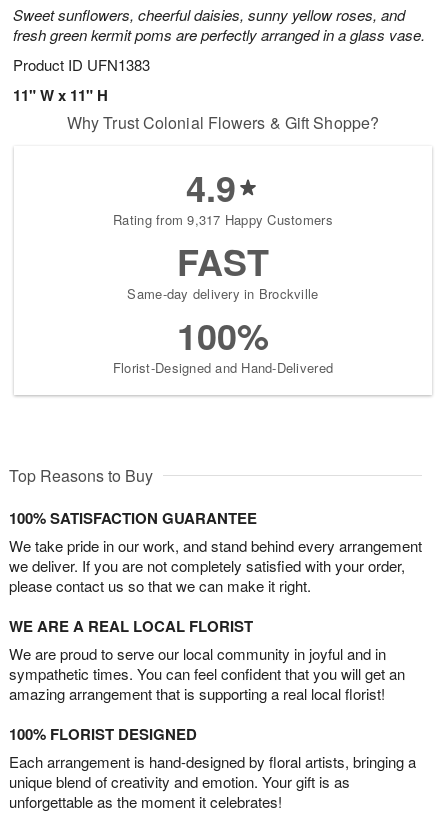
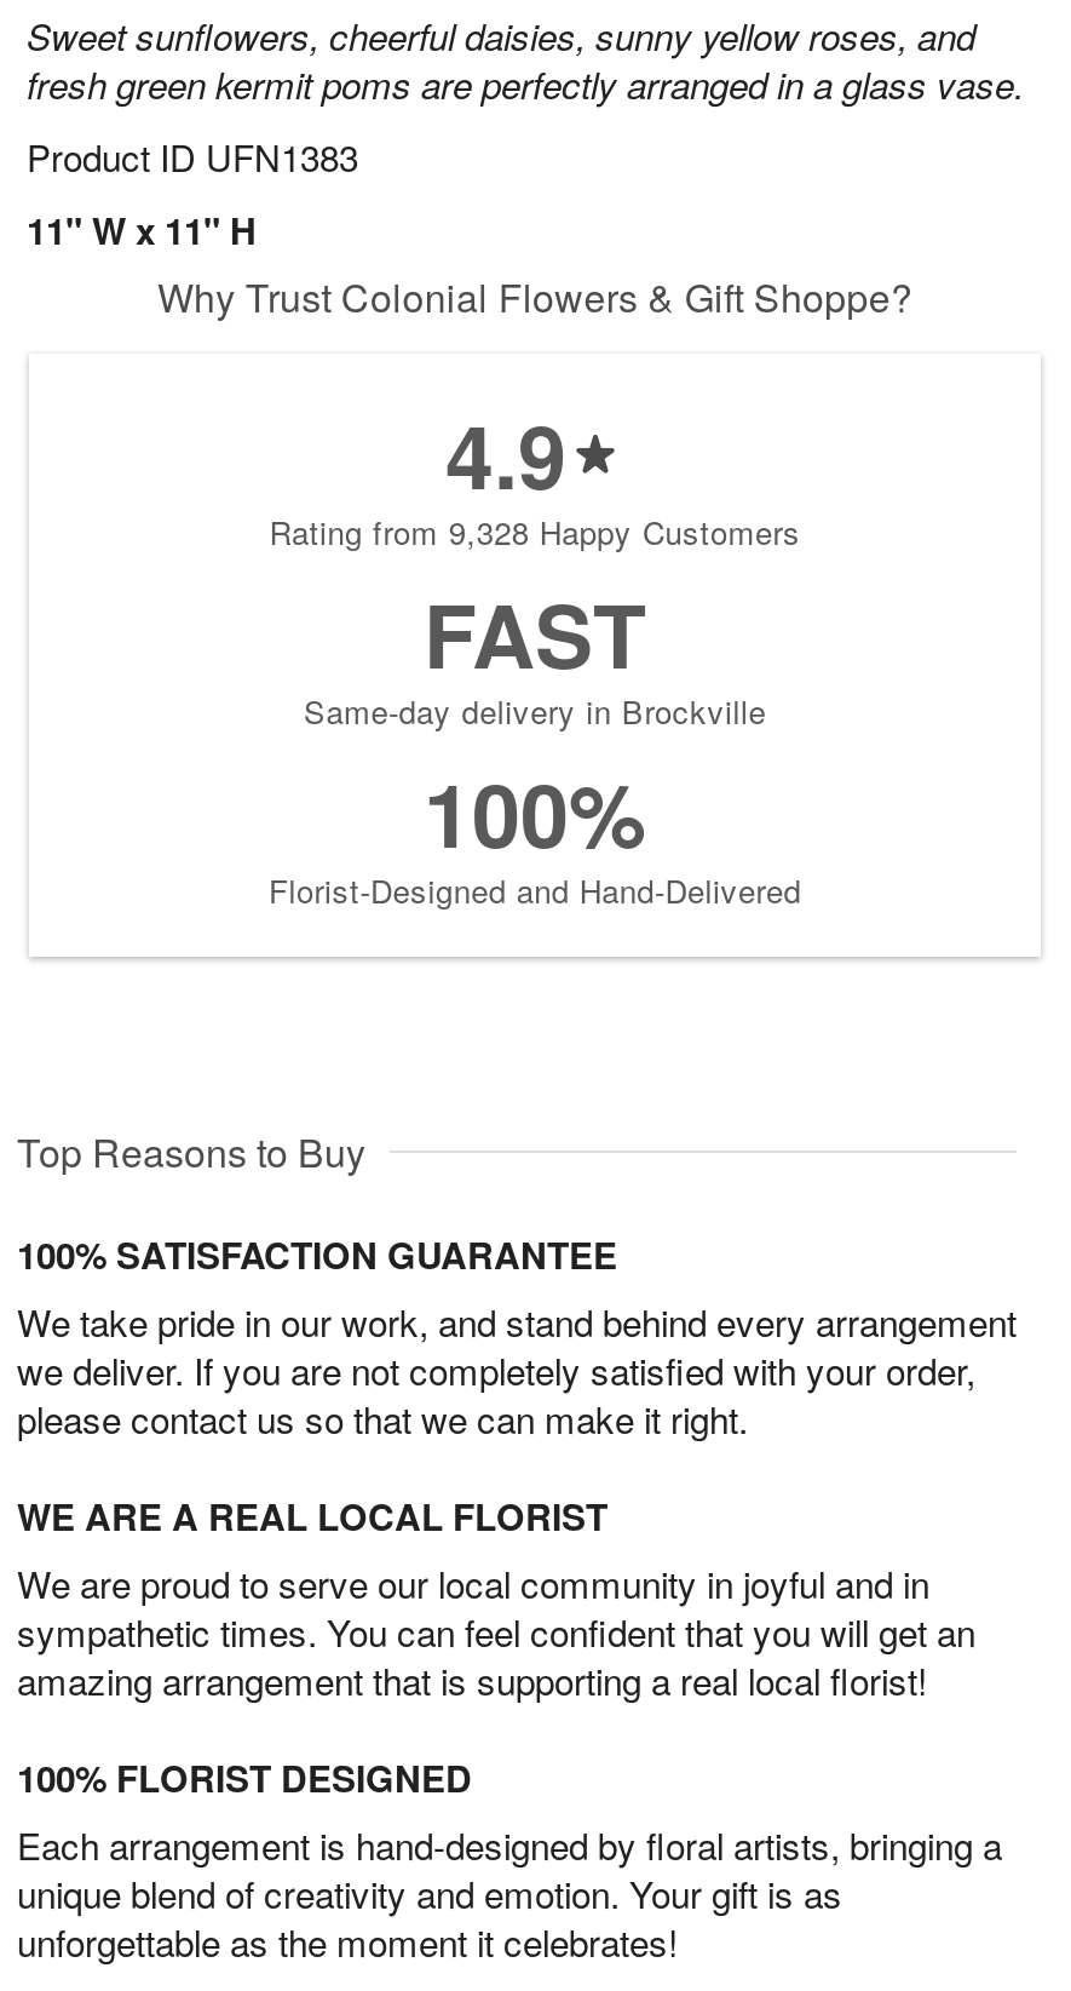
- Rating from 9,317 Happy Customers
+ Rating from 9,328 Happy Customers
